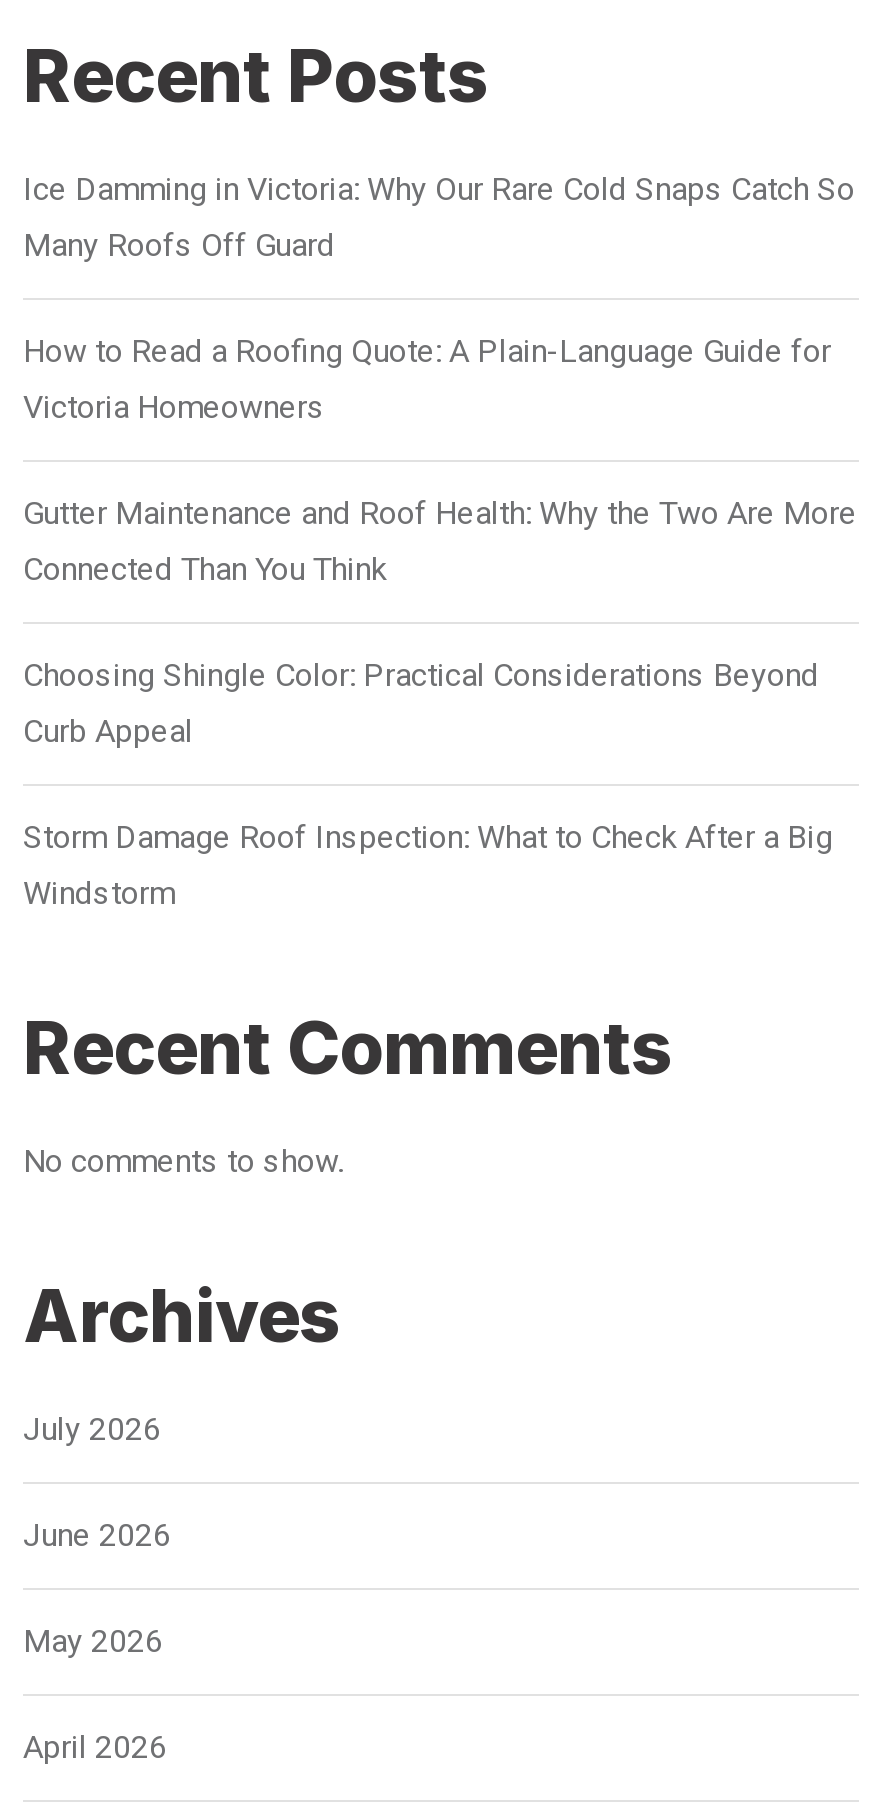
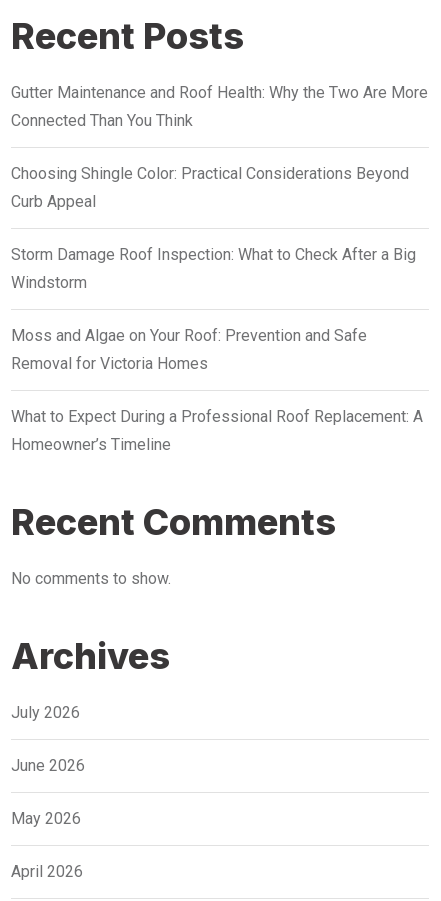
- Ice Damming in Victoria: Why Our Rare Cold Snaps Catch So
- Many Roofs Off Guard
- How to Read a Roofing Quote: A Plain-Language Guide for
- Victoria Homeowners

moved up: Gutter Maintenance and Roof Health: Why the Two Are More | Connected Than You Think | Choosing Shingle Color: Practical Considerations Beyond | Curb Appeal | Storm Damage Roof Inspection: What to Check After a Big | Windstorm

+ Moss and Algae on Your Roof: Prevention and Safe
+ Removal for Victoria Homes
+ What to Expect During a Professional Roof Replacement: A
+ Homeowner’s Timeline
